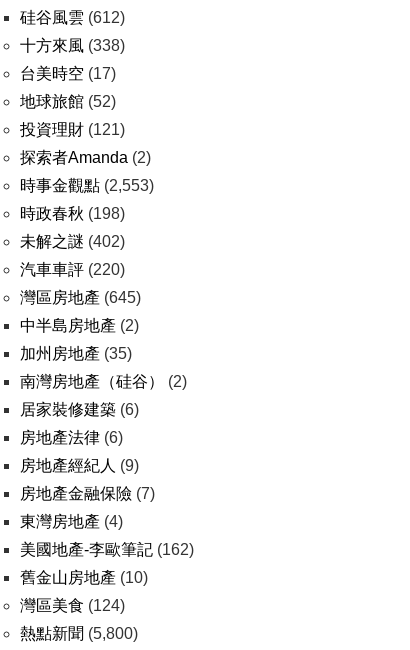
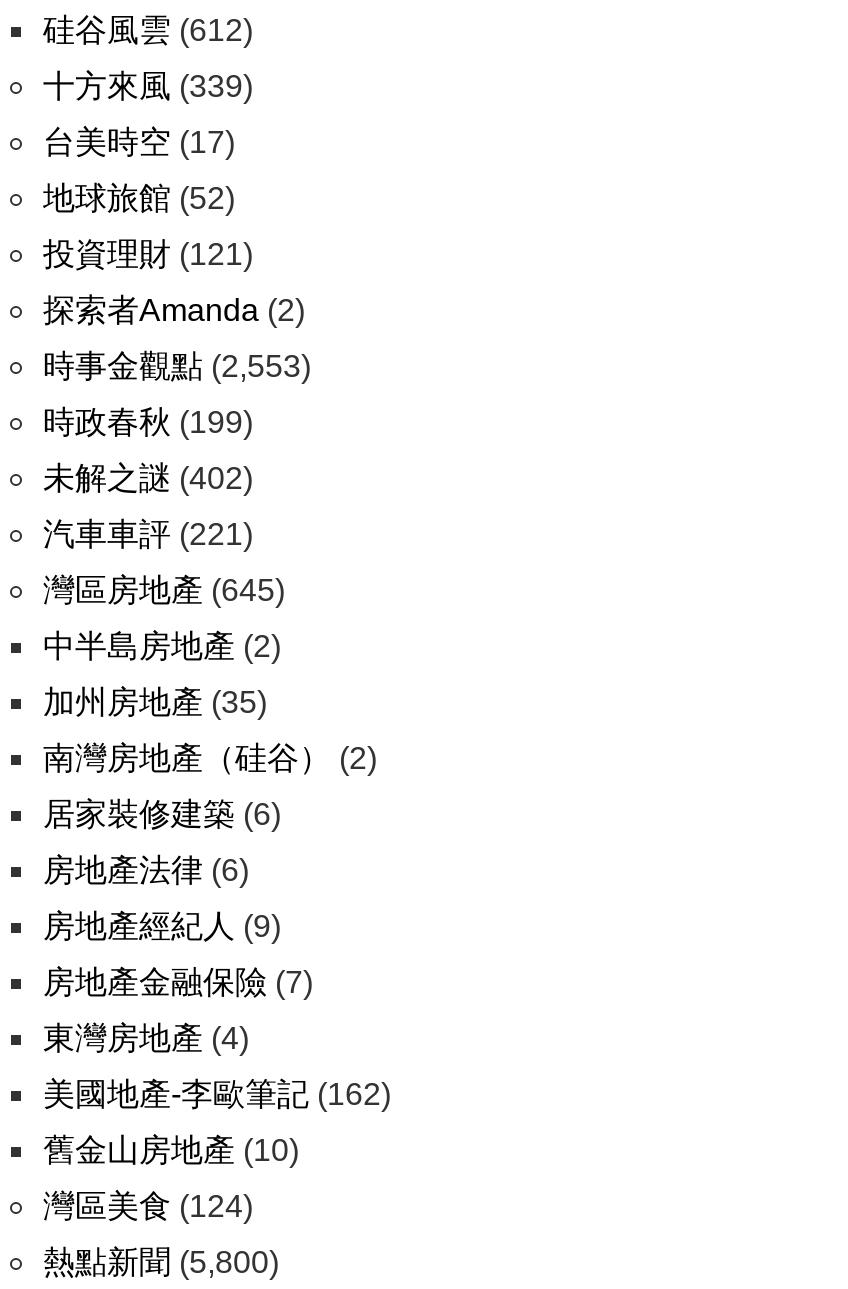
- 十方來風(338)
+ 十方來風(339)

- 時政春秋(198)
+ 時政春秋(199)

- 汽車車評(220)
+ 汽車車評(221)
